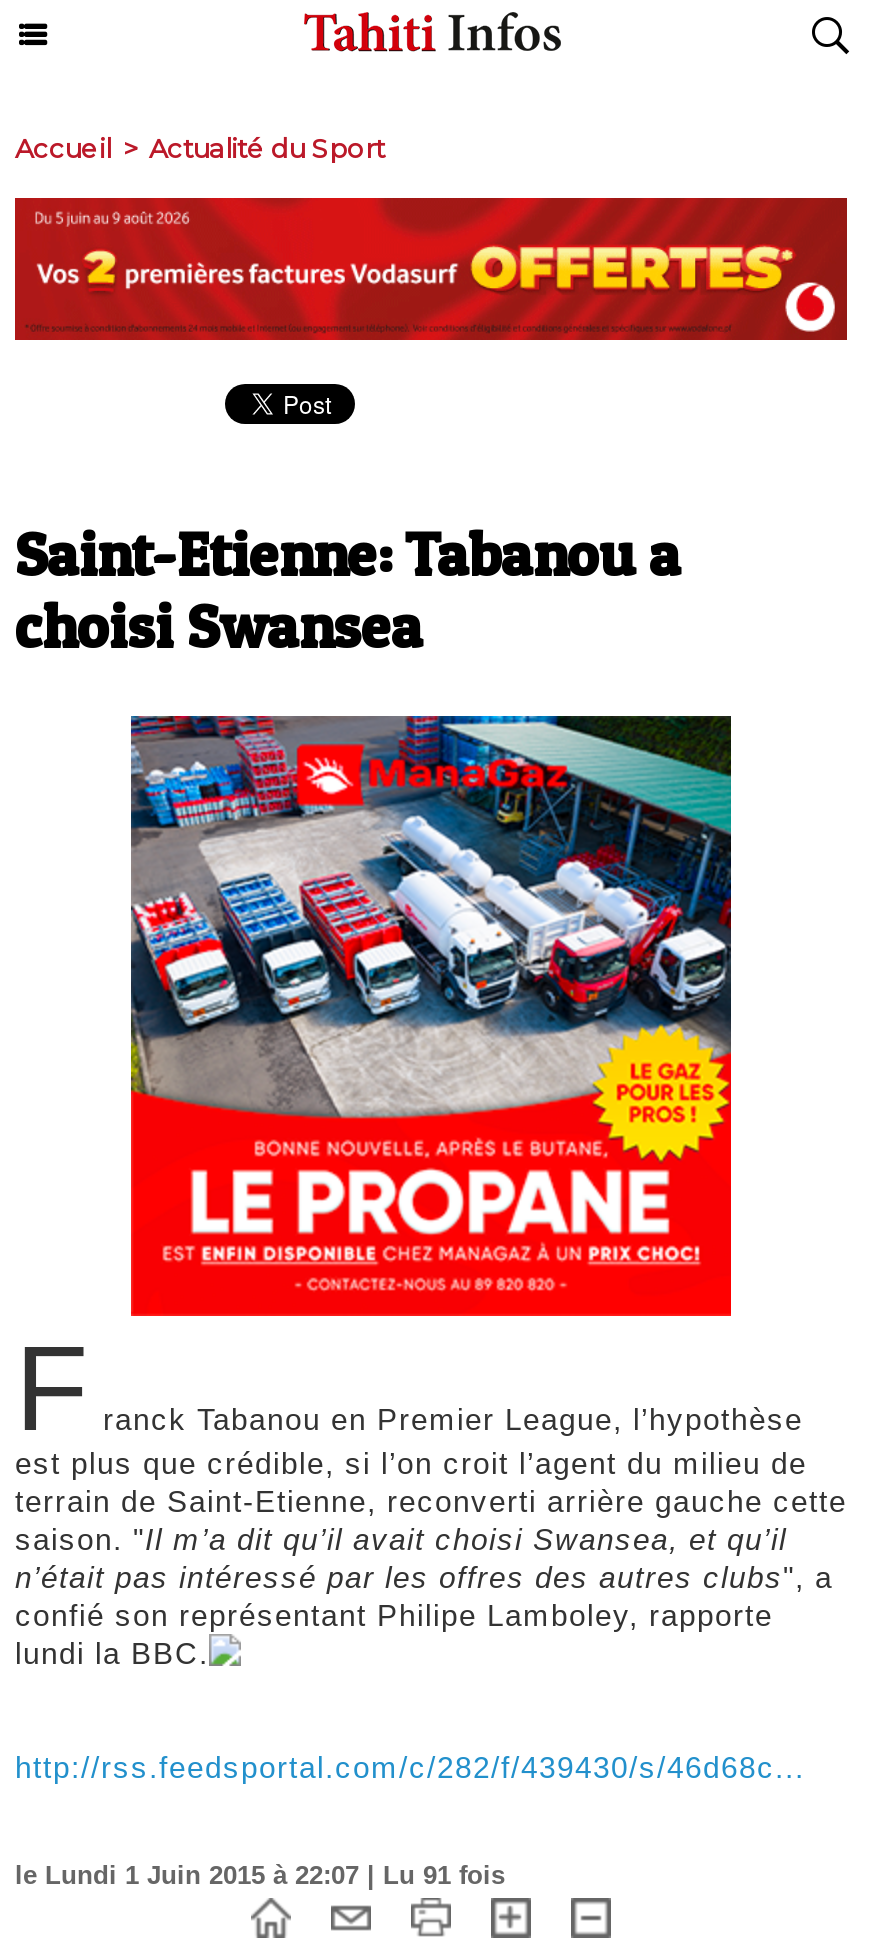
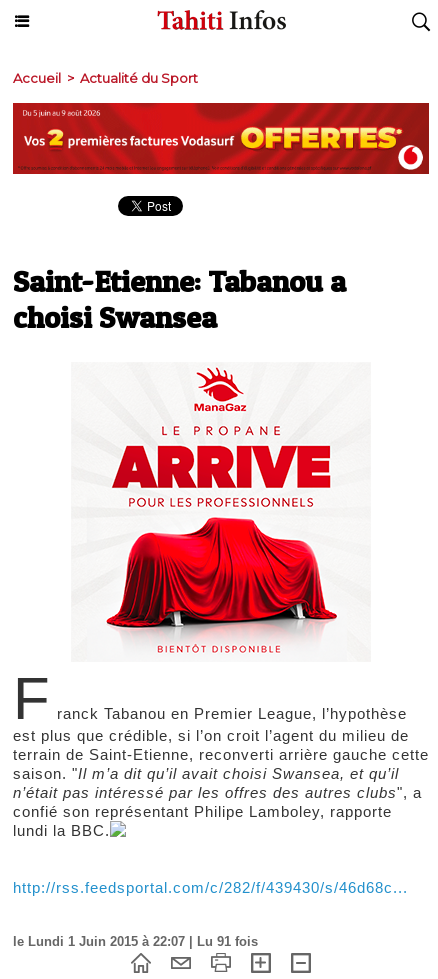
- [image]
+ [image]
